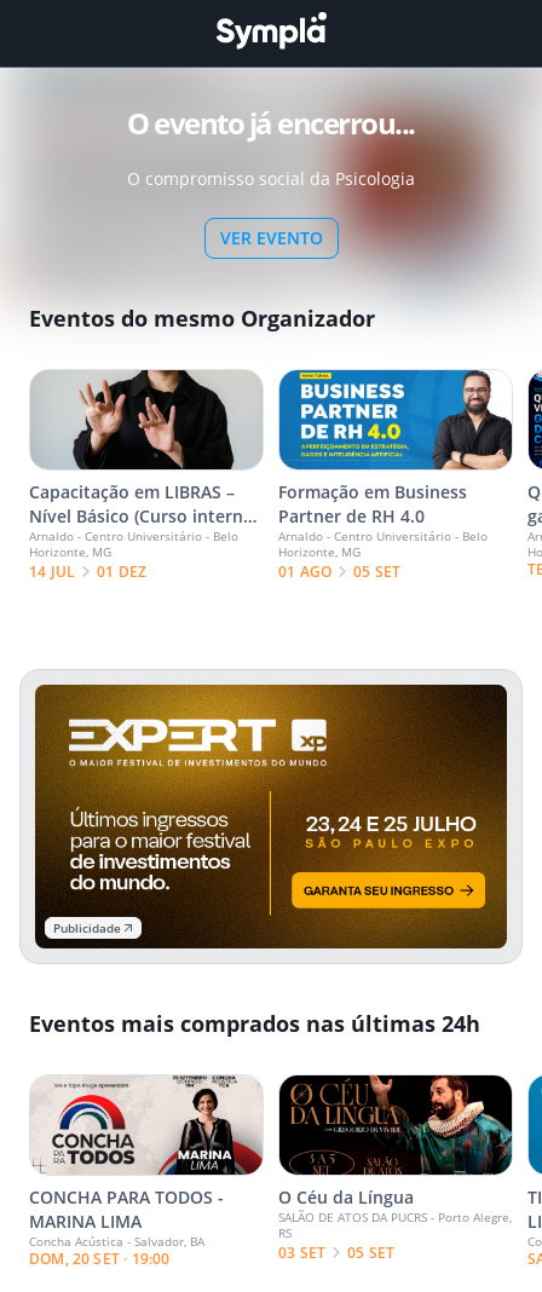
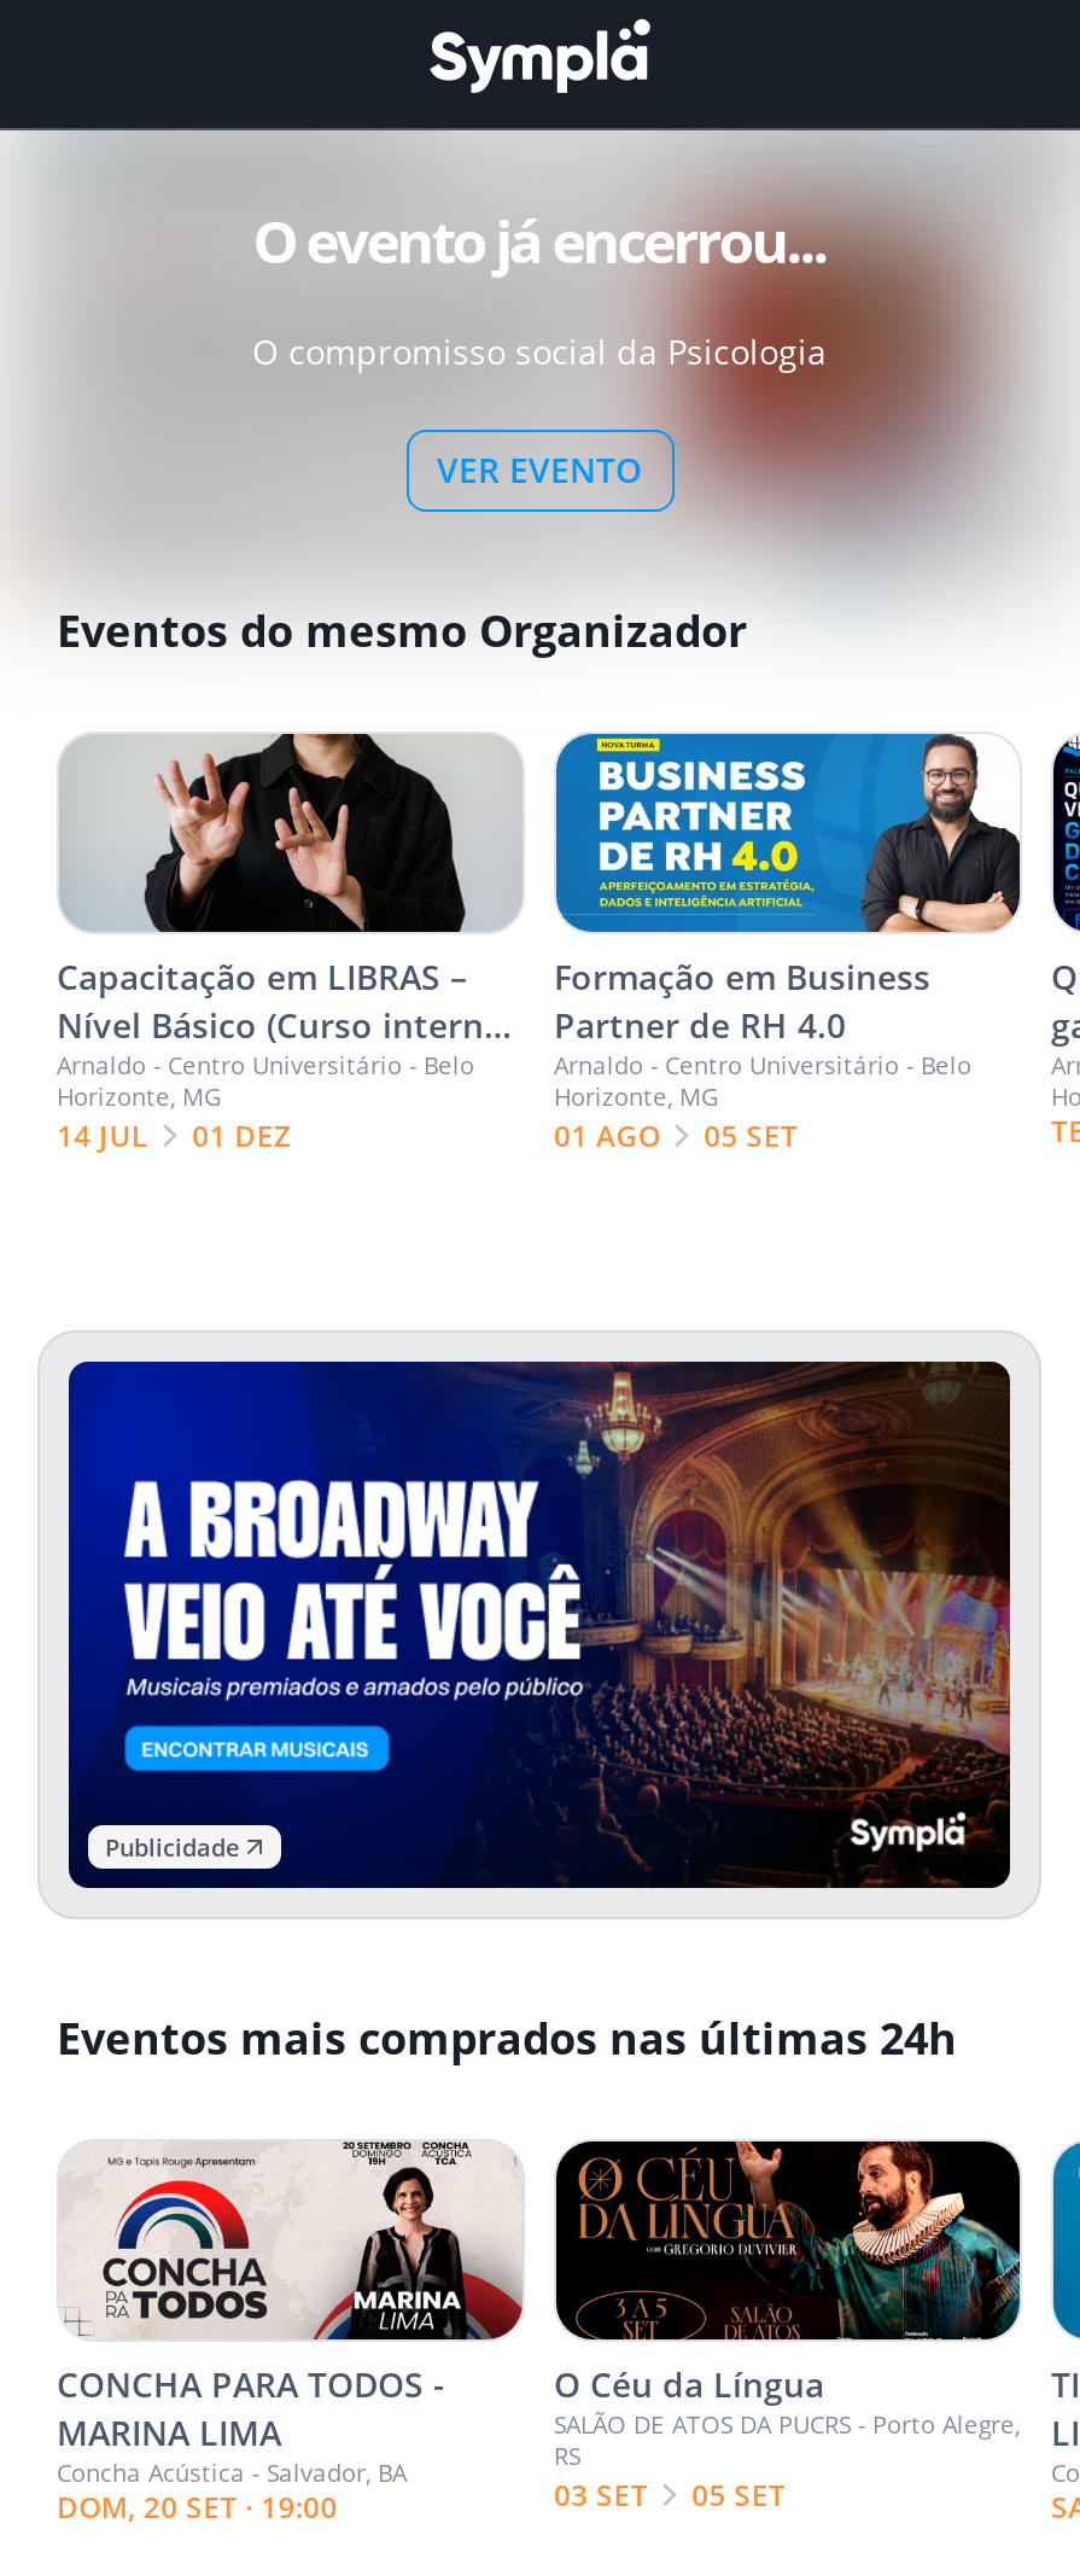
- [image]
+ [image]
